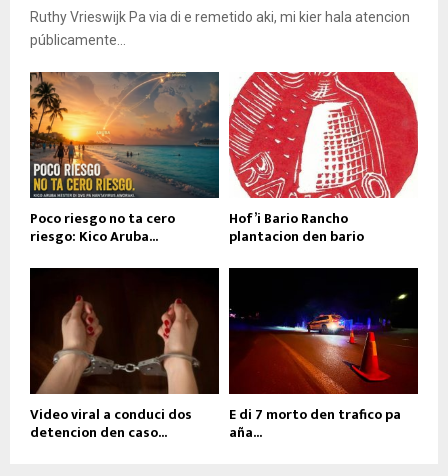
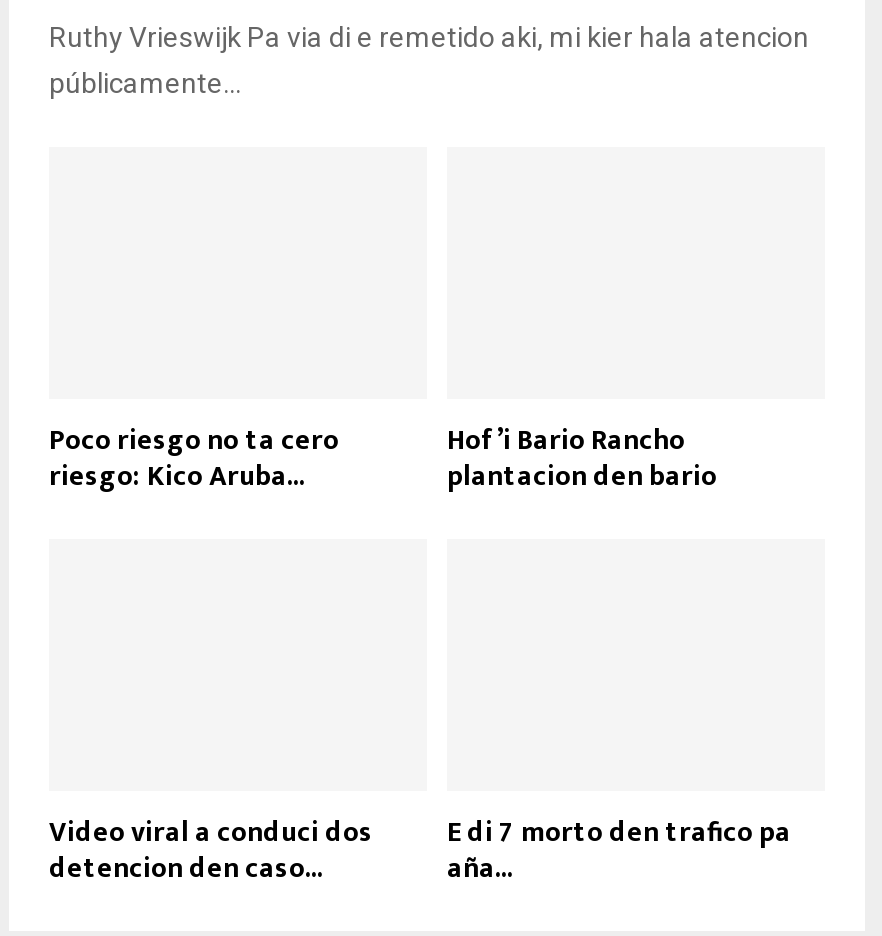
- [image]

- [image]

- [image]

- [image]
